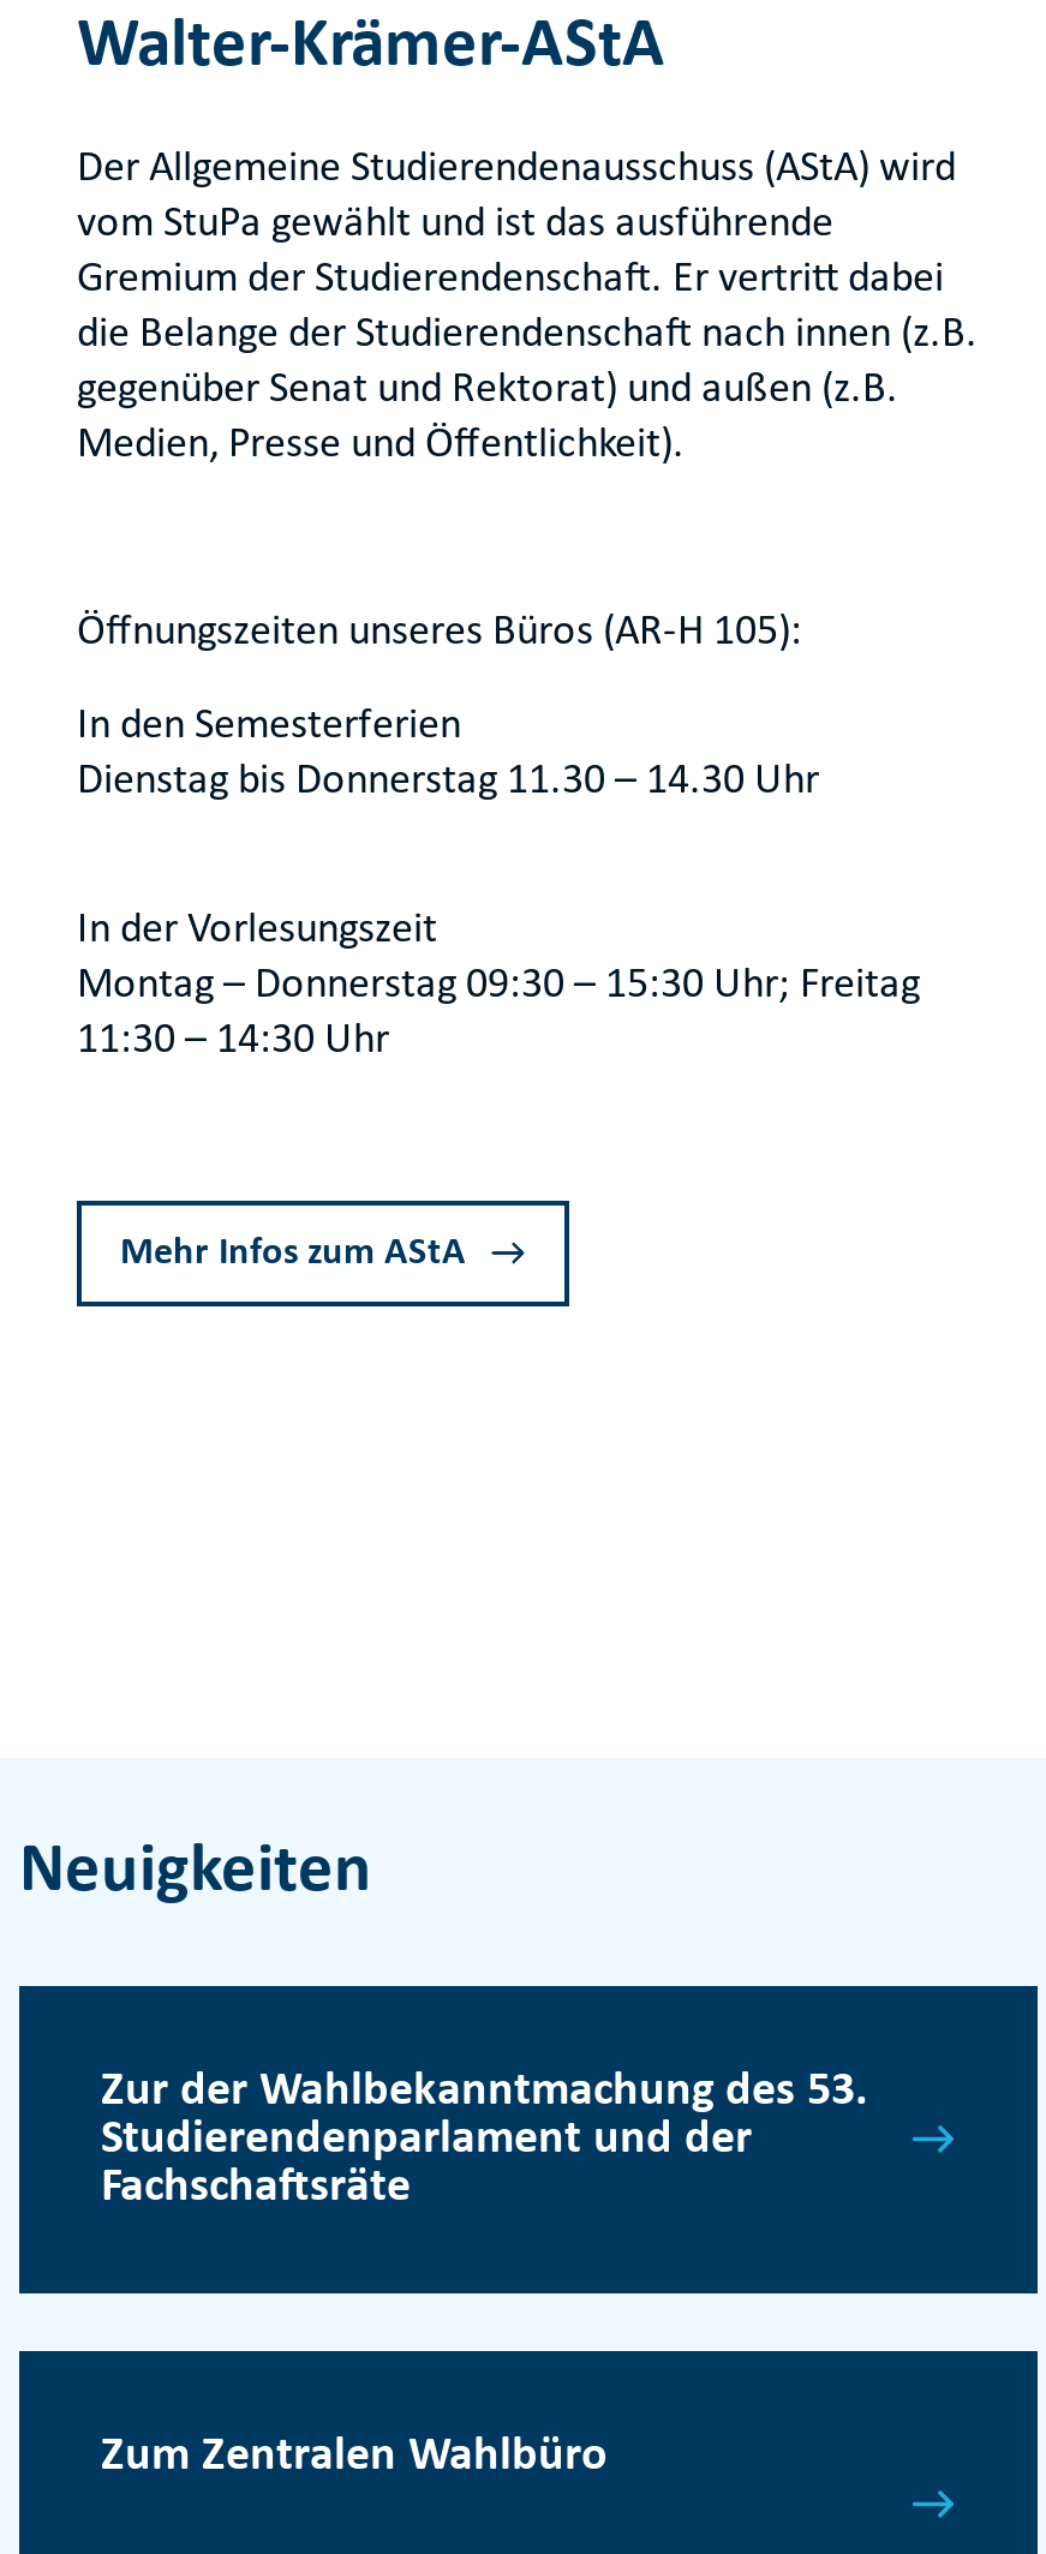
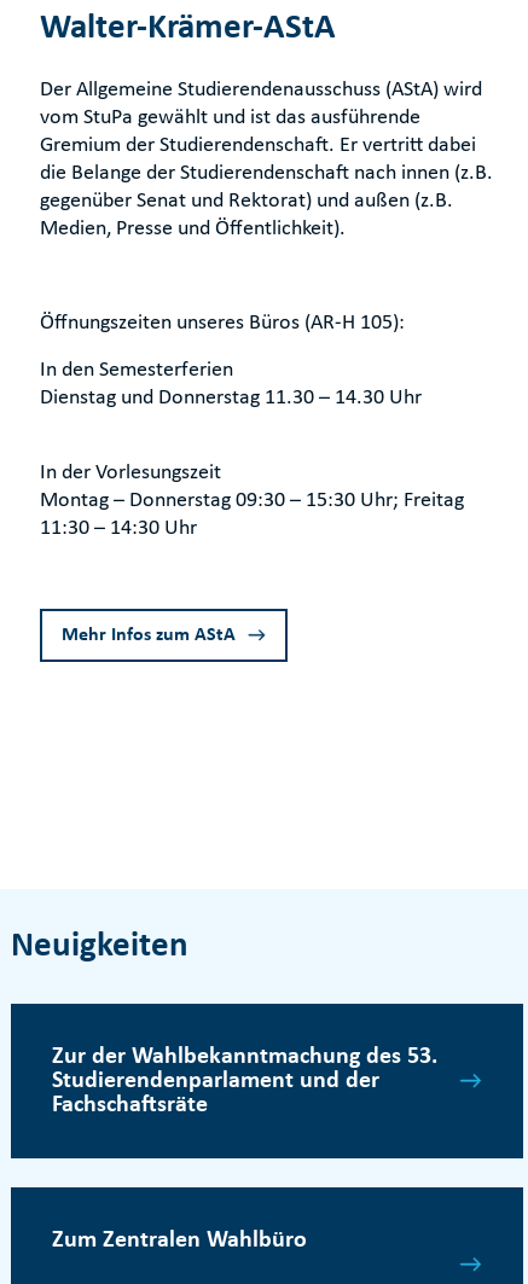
- Dienstag bis Donnerstag 11.30 – 14.30 Uhr
+ Dienstag und Donnerstag 11.30 – 14.30 Uhr
